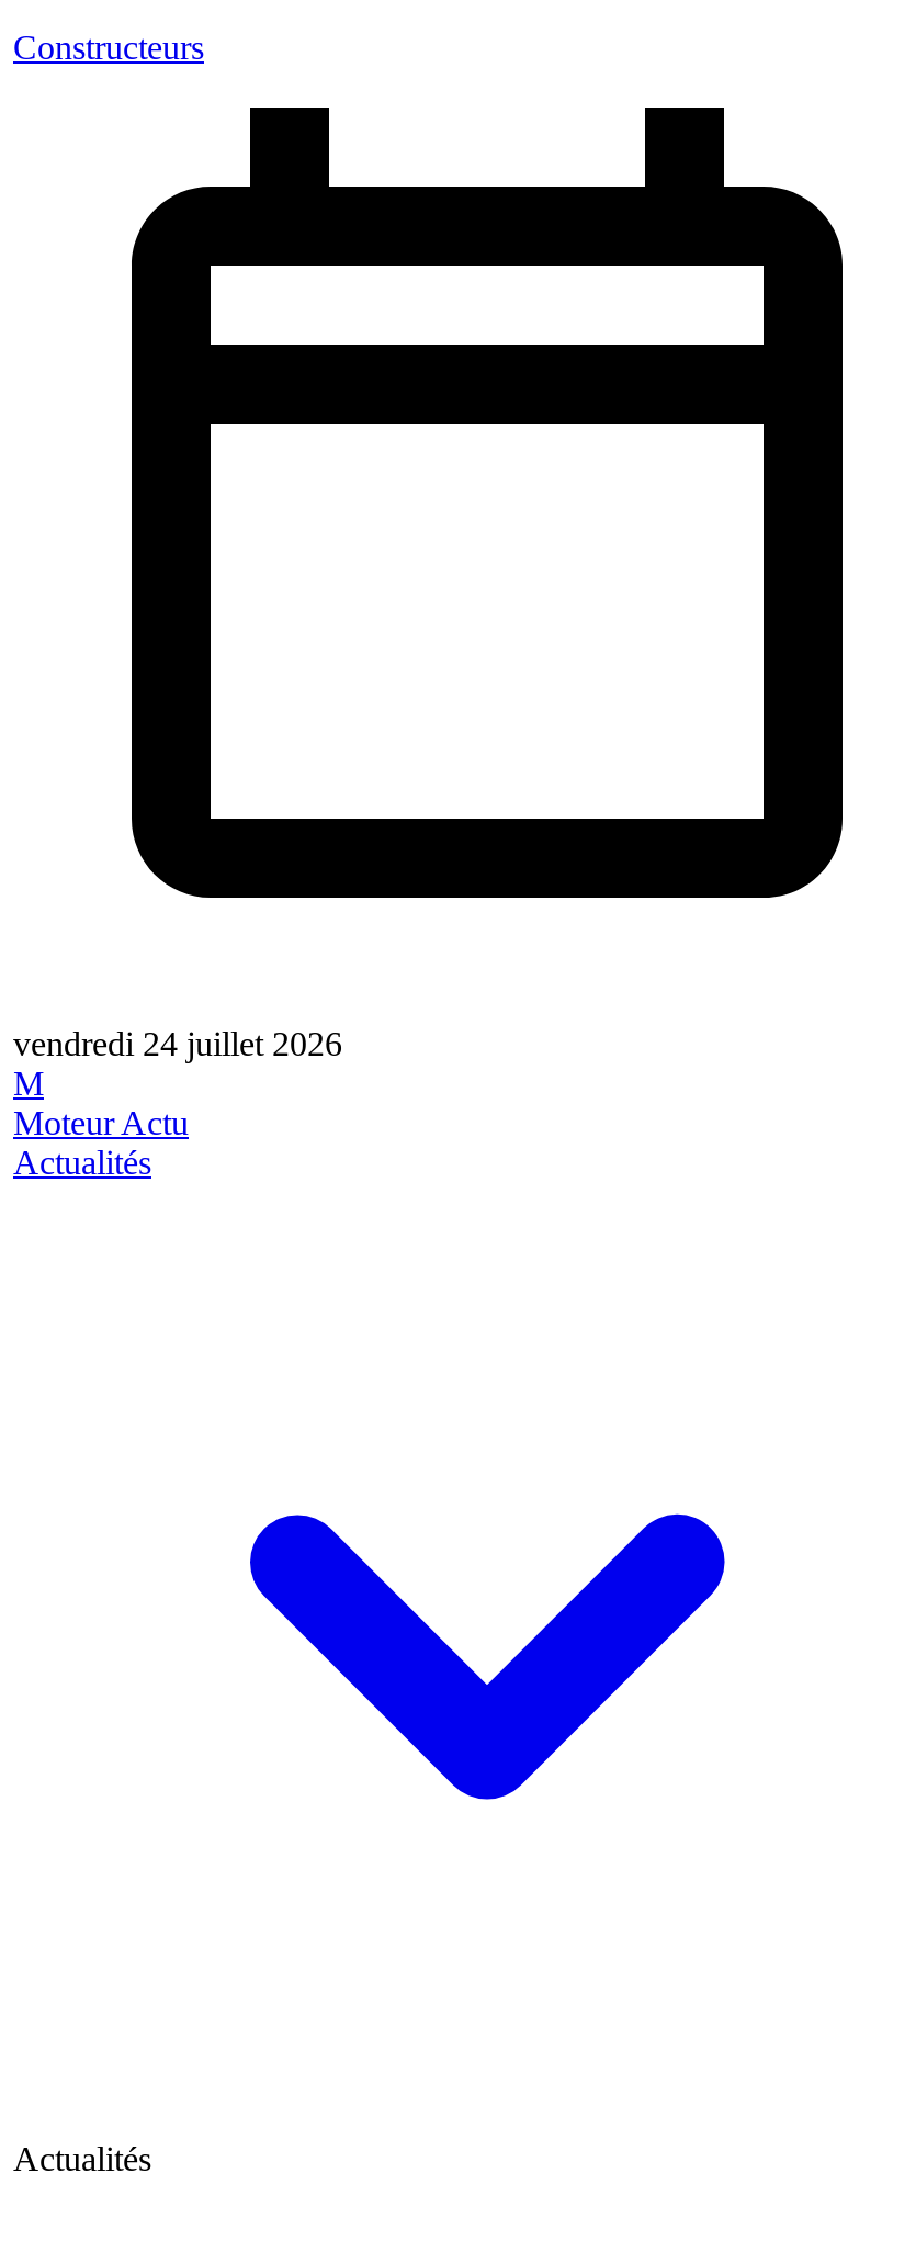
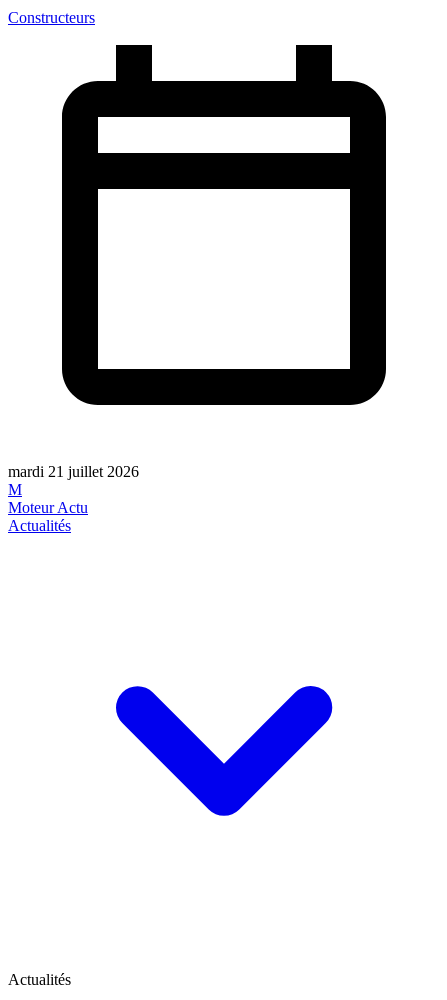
- vendredi 24 juillet 2026
+ mardi 21 juillet 2026
